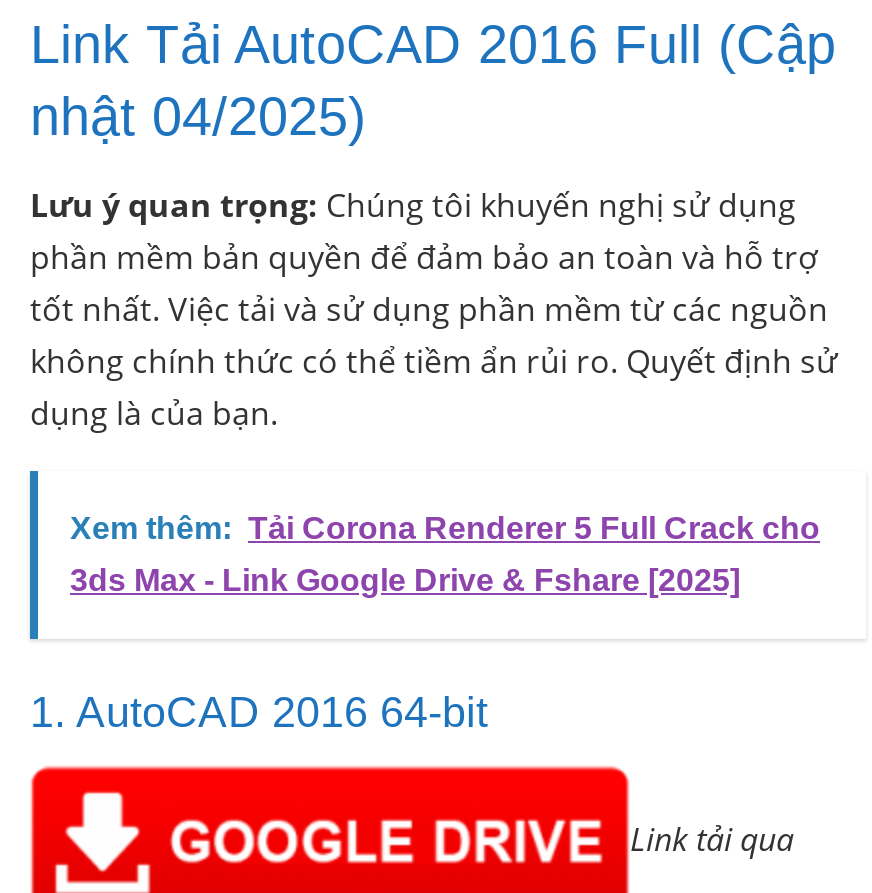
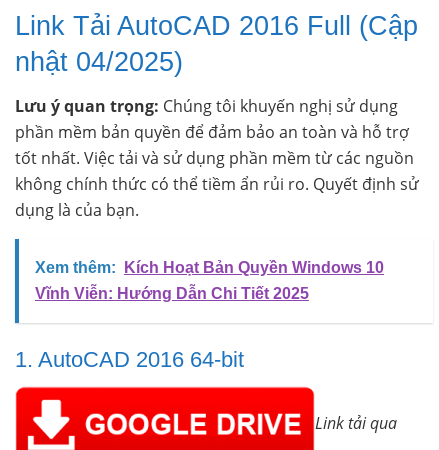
- Xem thêm: Tải Corona Renderer 5 Full Crack cho
+ Xem thêm: Kích Hoạt Bản Quyền Windows 10

- 3ds Max - Link Google Drive & Fshare [2025]
+ Vĩnh Viễn: Hướng Dẫn Chi Tiết 2025
